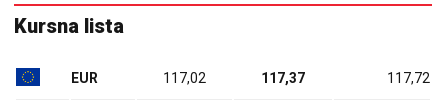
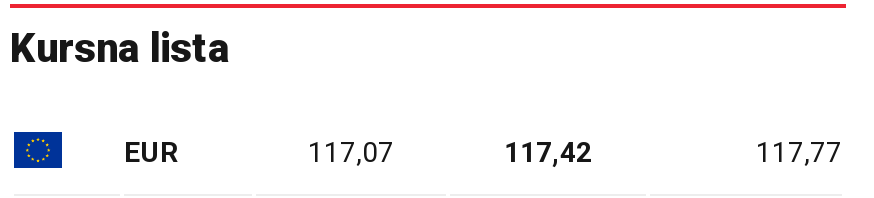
- 117,02
+ 117,07

- 117,37
+ 117,42

- 117,72
+ 117,77
